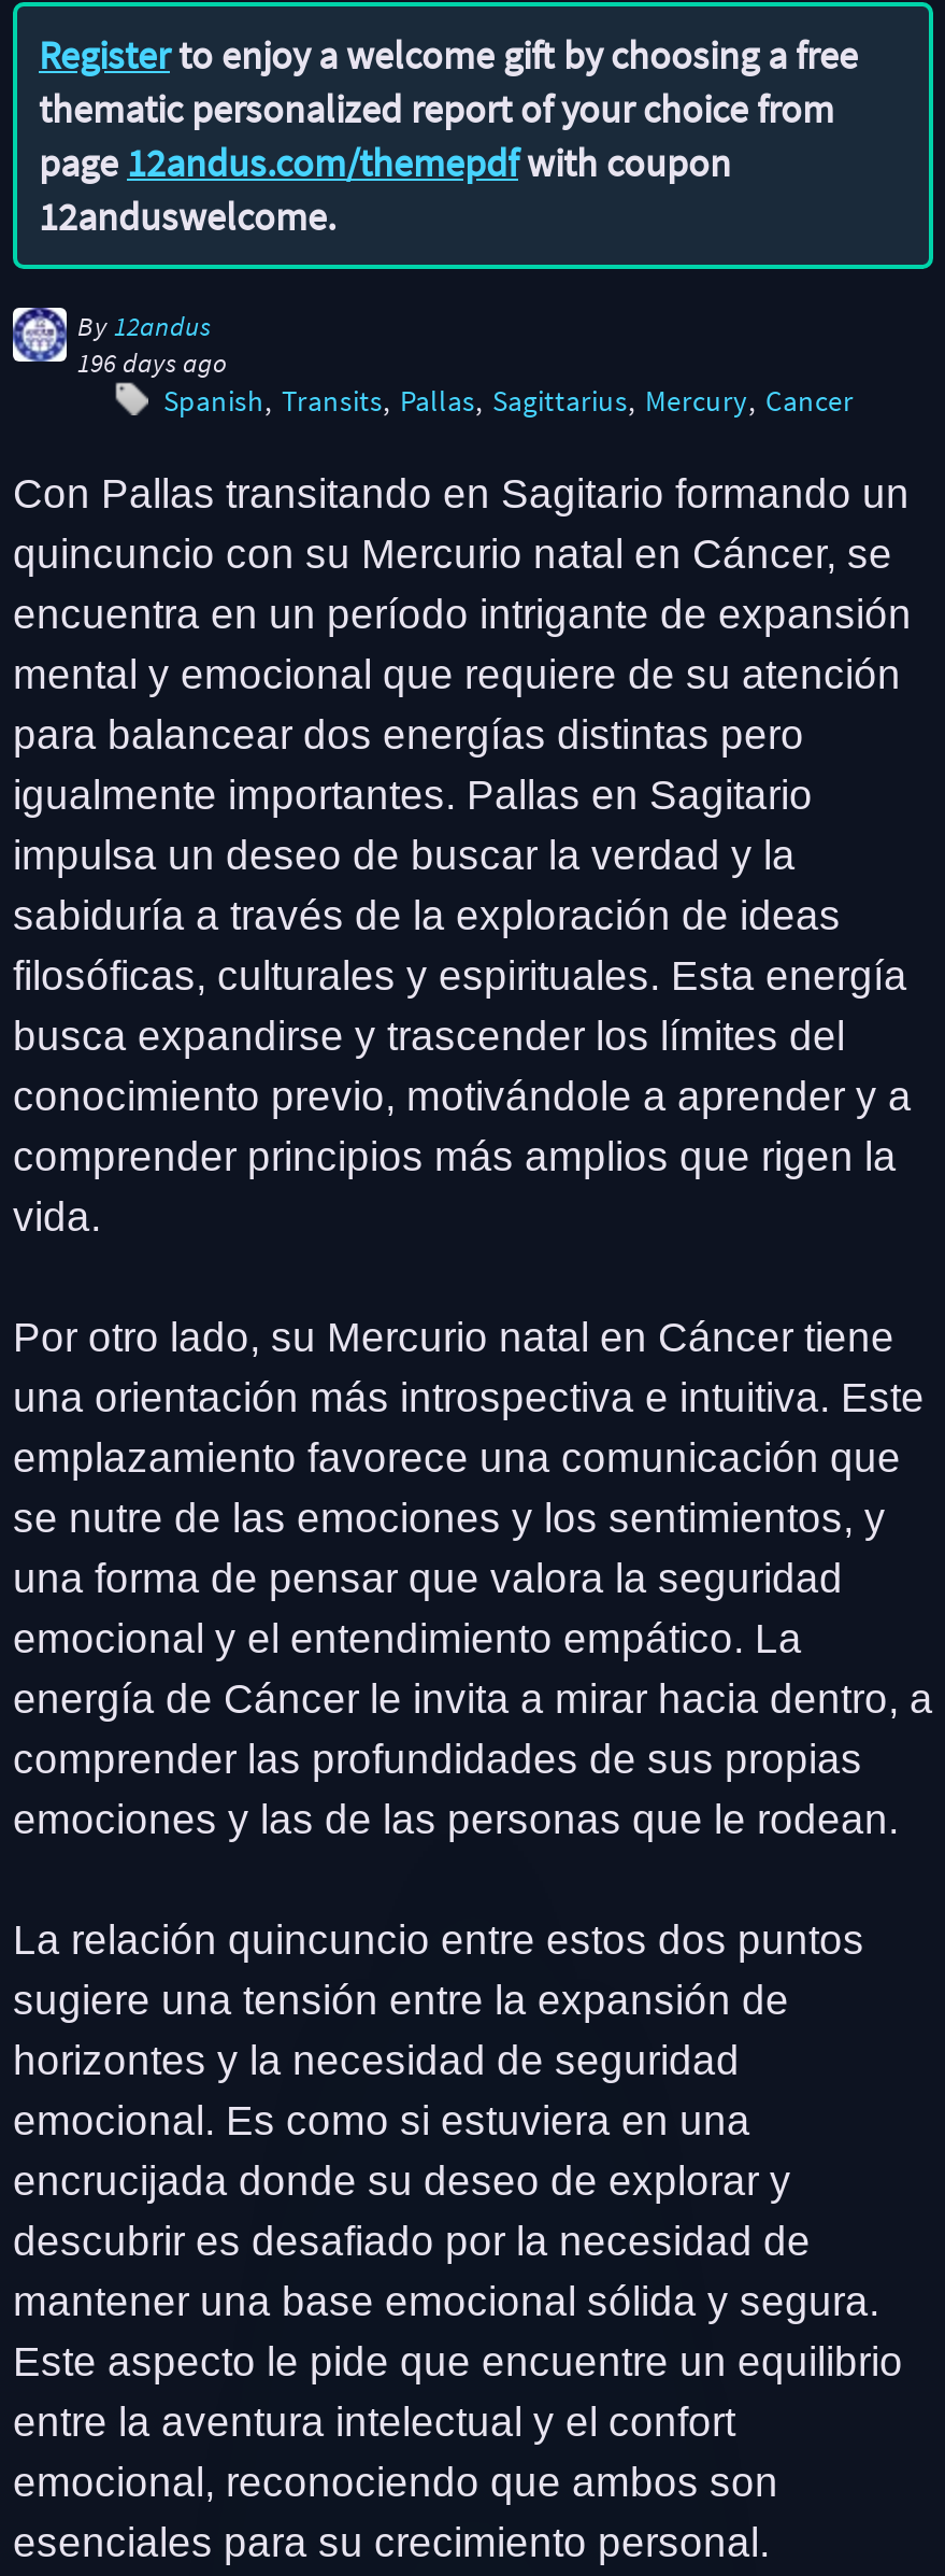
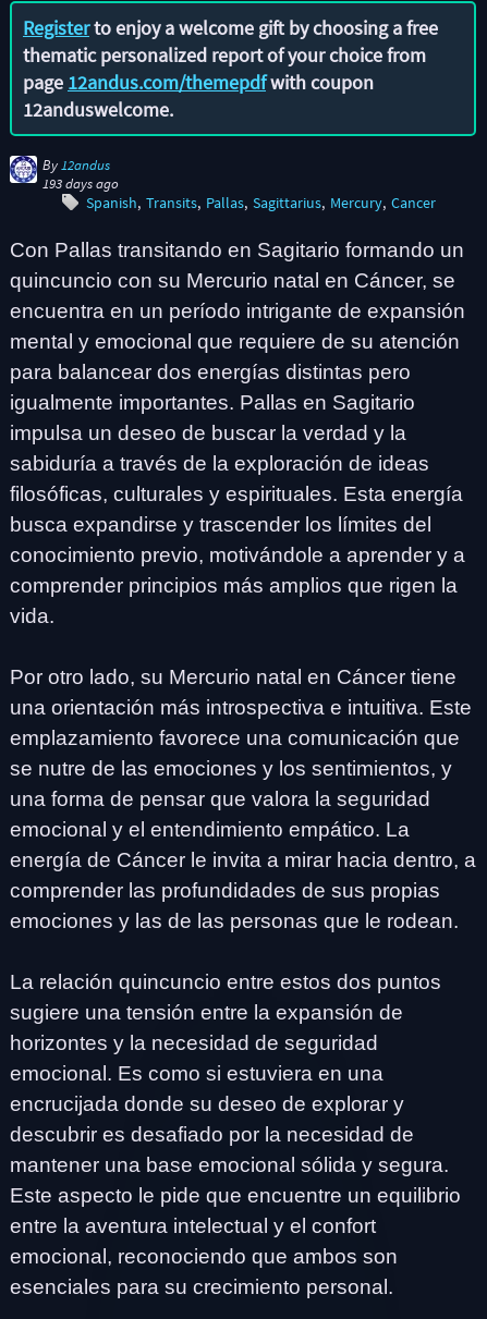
- 196 days ago
+ 193 days ago
